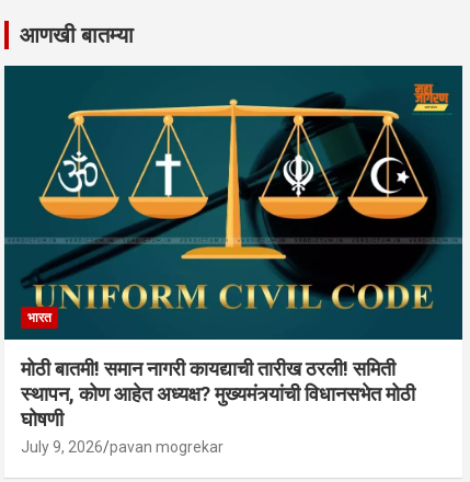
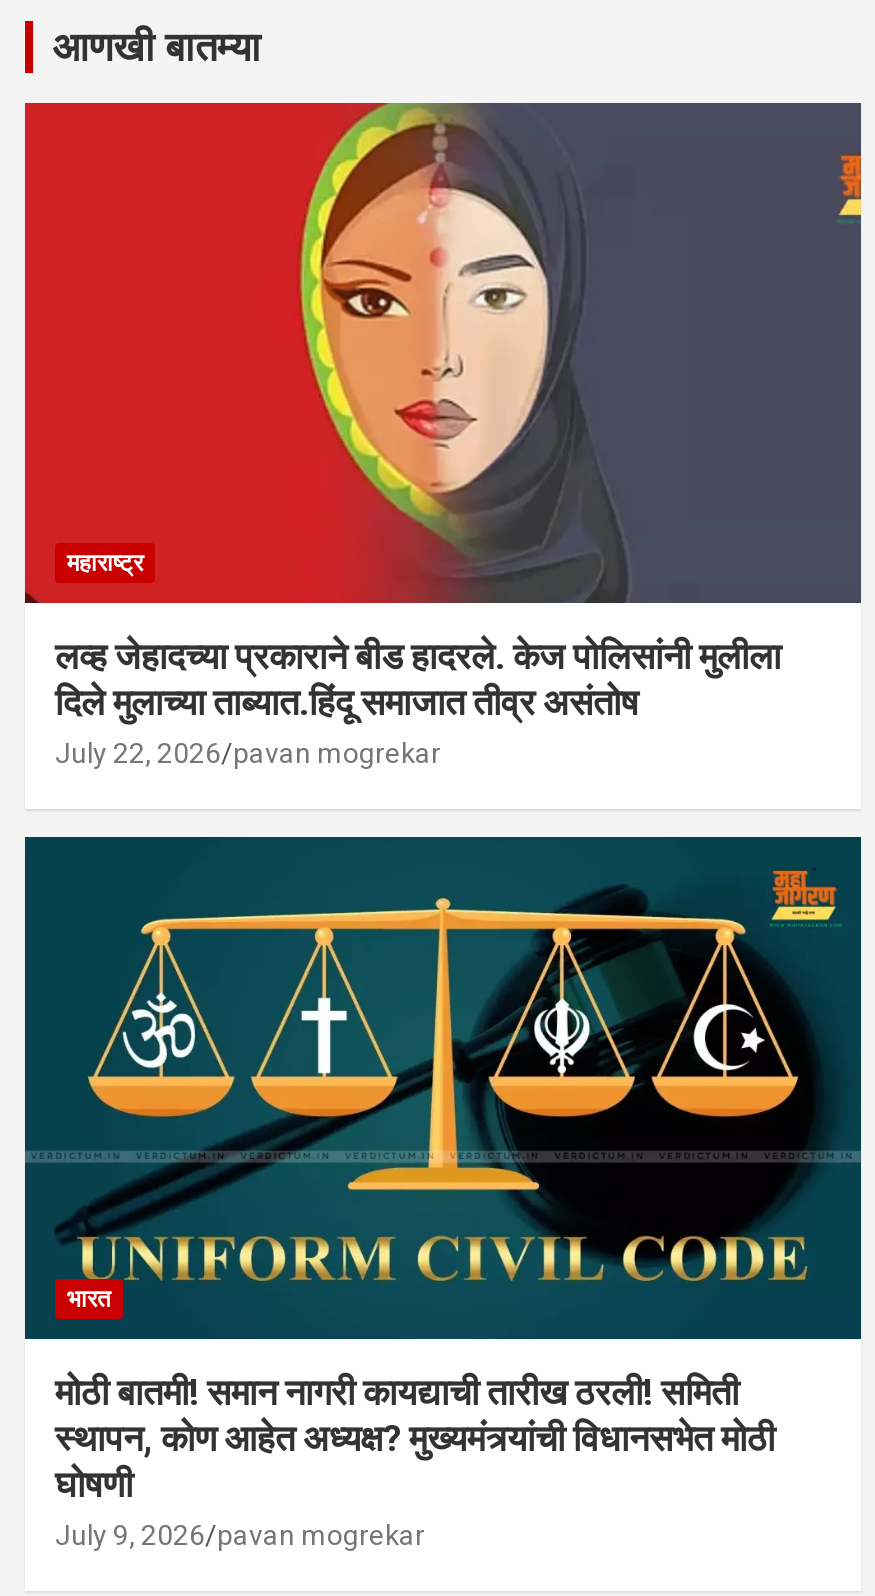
+ [image]
+ महाराष्ट्र
+ लव्ह जेहादच्या प्रकाराने बीड हादरले. केज पोलिसांनी मुलीला
+ दिले मुलाच्या ताब्यात.हिंदू समाजात तीव्र असंतोष
+ July 22, 2026 pavan mogrekar
